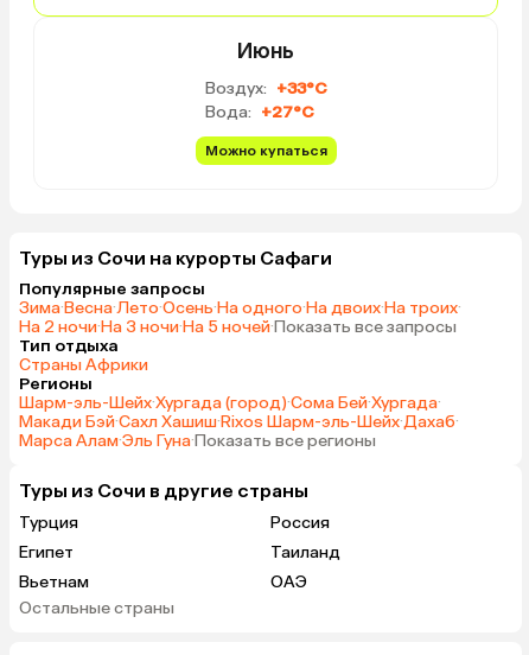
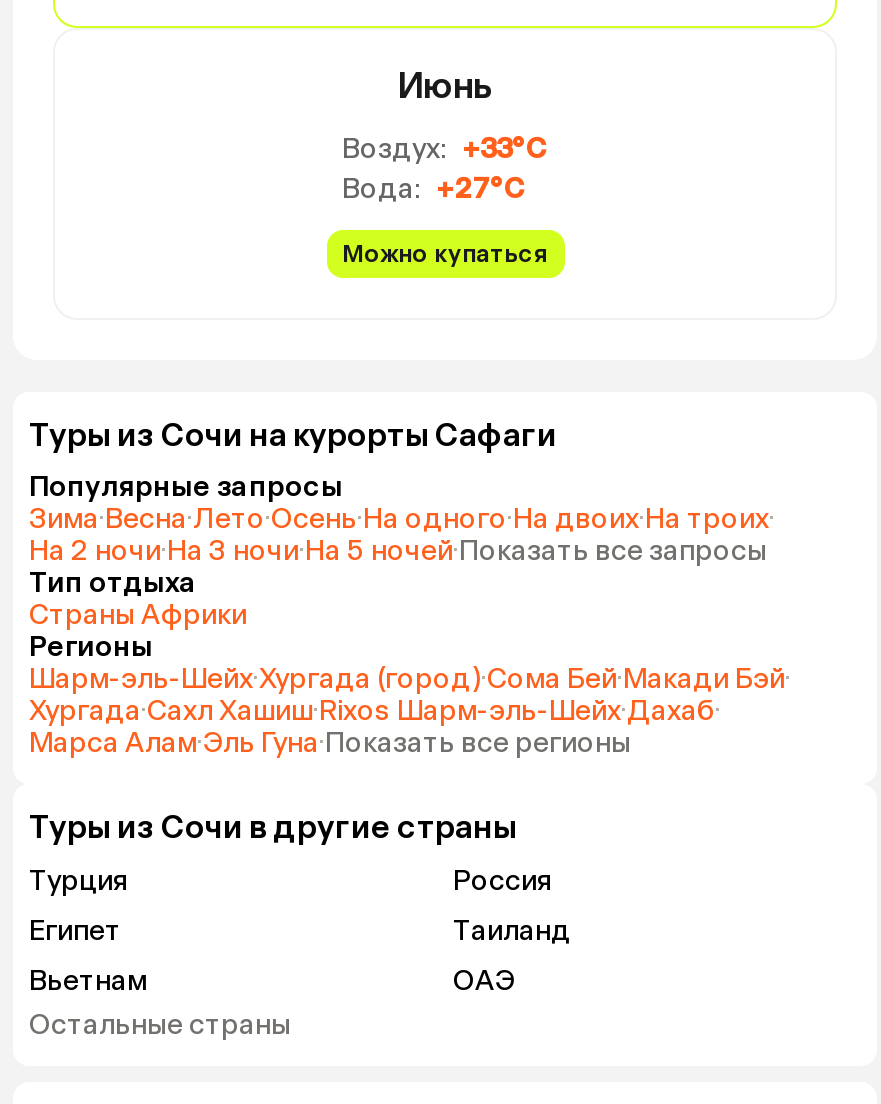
- Шарм-эль-Шейх·Хургада (город)·Сома Бей·Хургада·
- Макади Бэй·Сахл Хашиш·Rixos Шарм-эль-Шейх·Дахаб·
+ Шарм-эль-Шейх·Хургада (город)·Сома Бей·Макади Бэй·
+ Хургада·Сахл Хашиш·Rixos Шарм-эль-Шейх·Дахаб·
